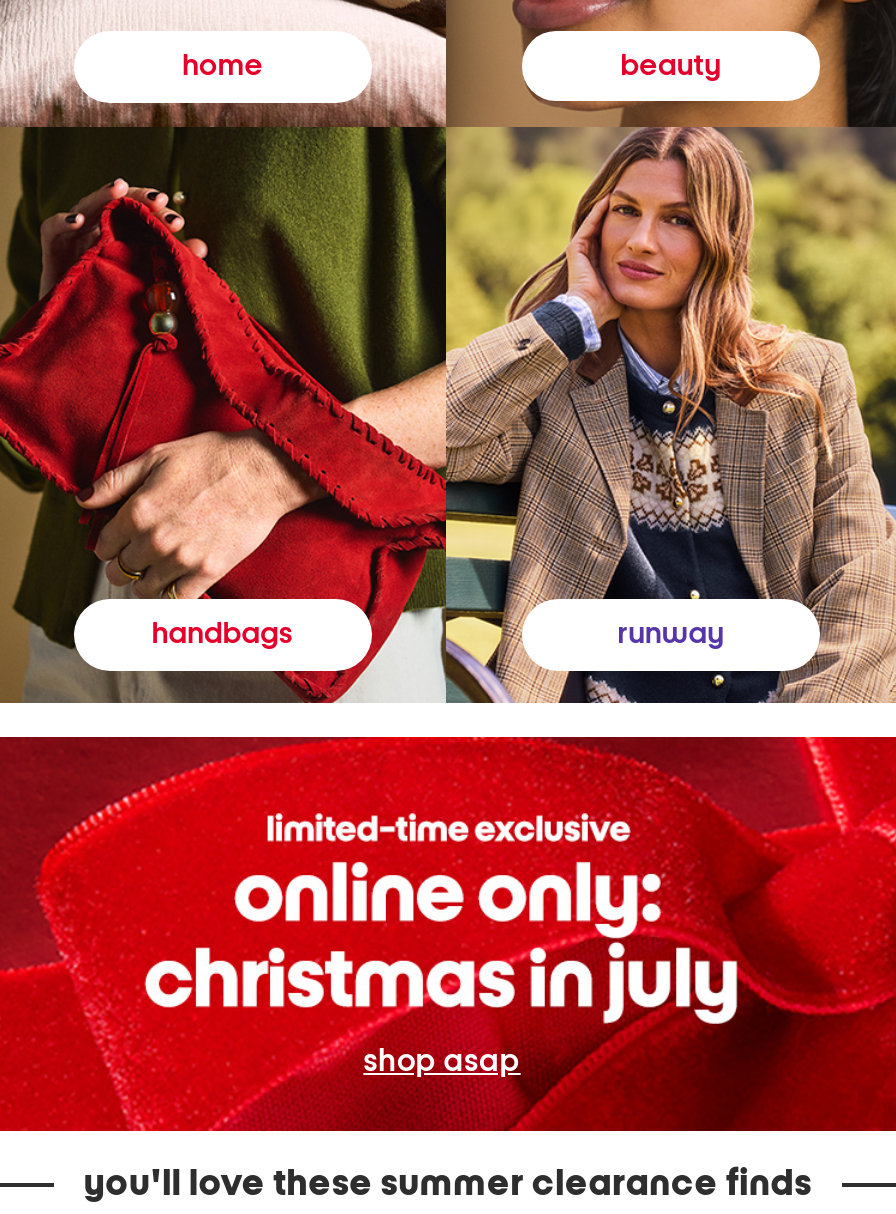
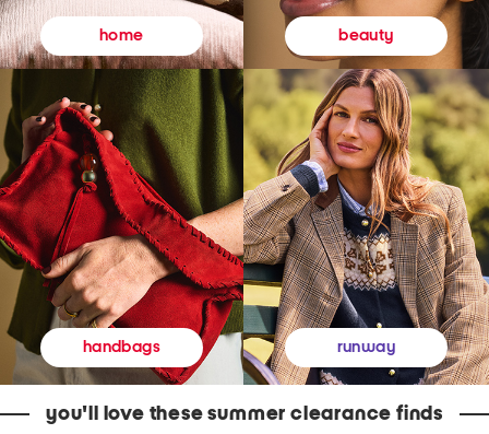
- [image]
- shop asap
